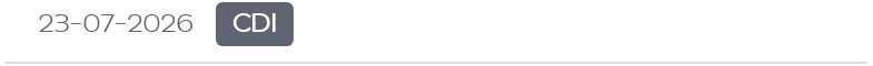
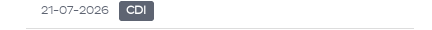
- 23-07-2026 CDI
+ 21-07-2026 CDI
